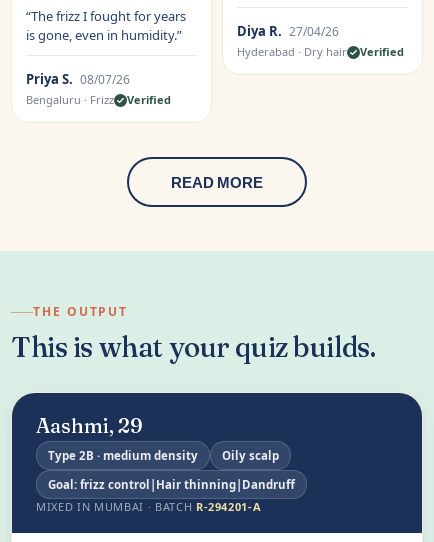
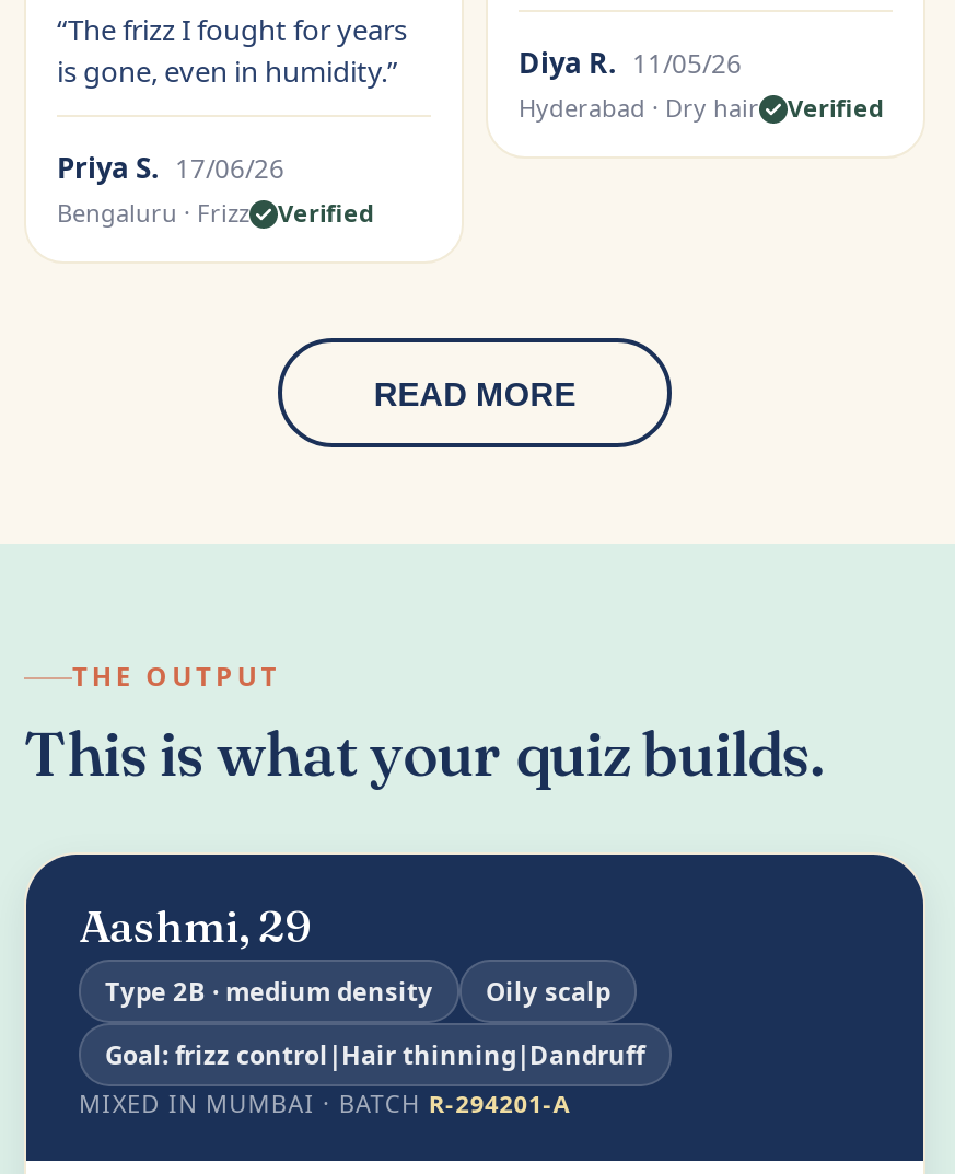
- Diya R. 27/04/26
+ Diya R. 11/05/26

- Priya S. 08/07/26
+ Priya S. 17/06/26
